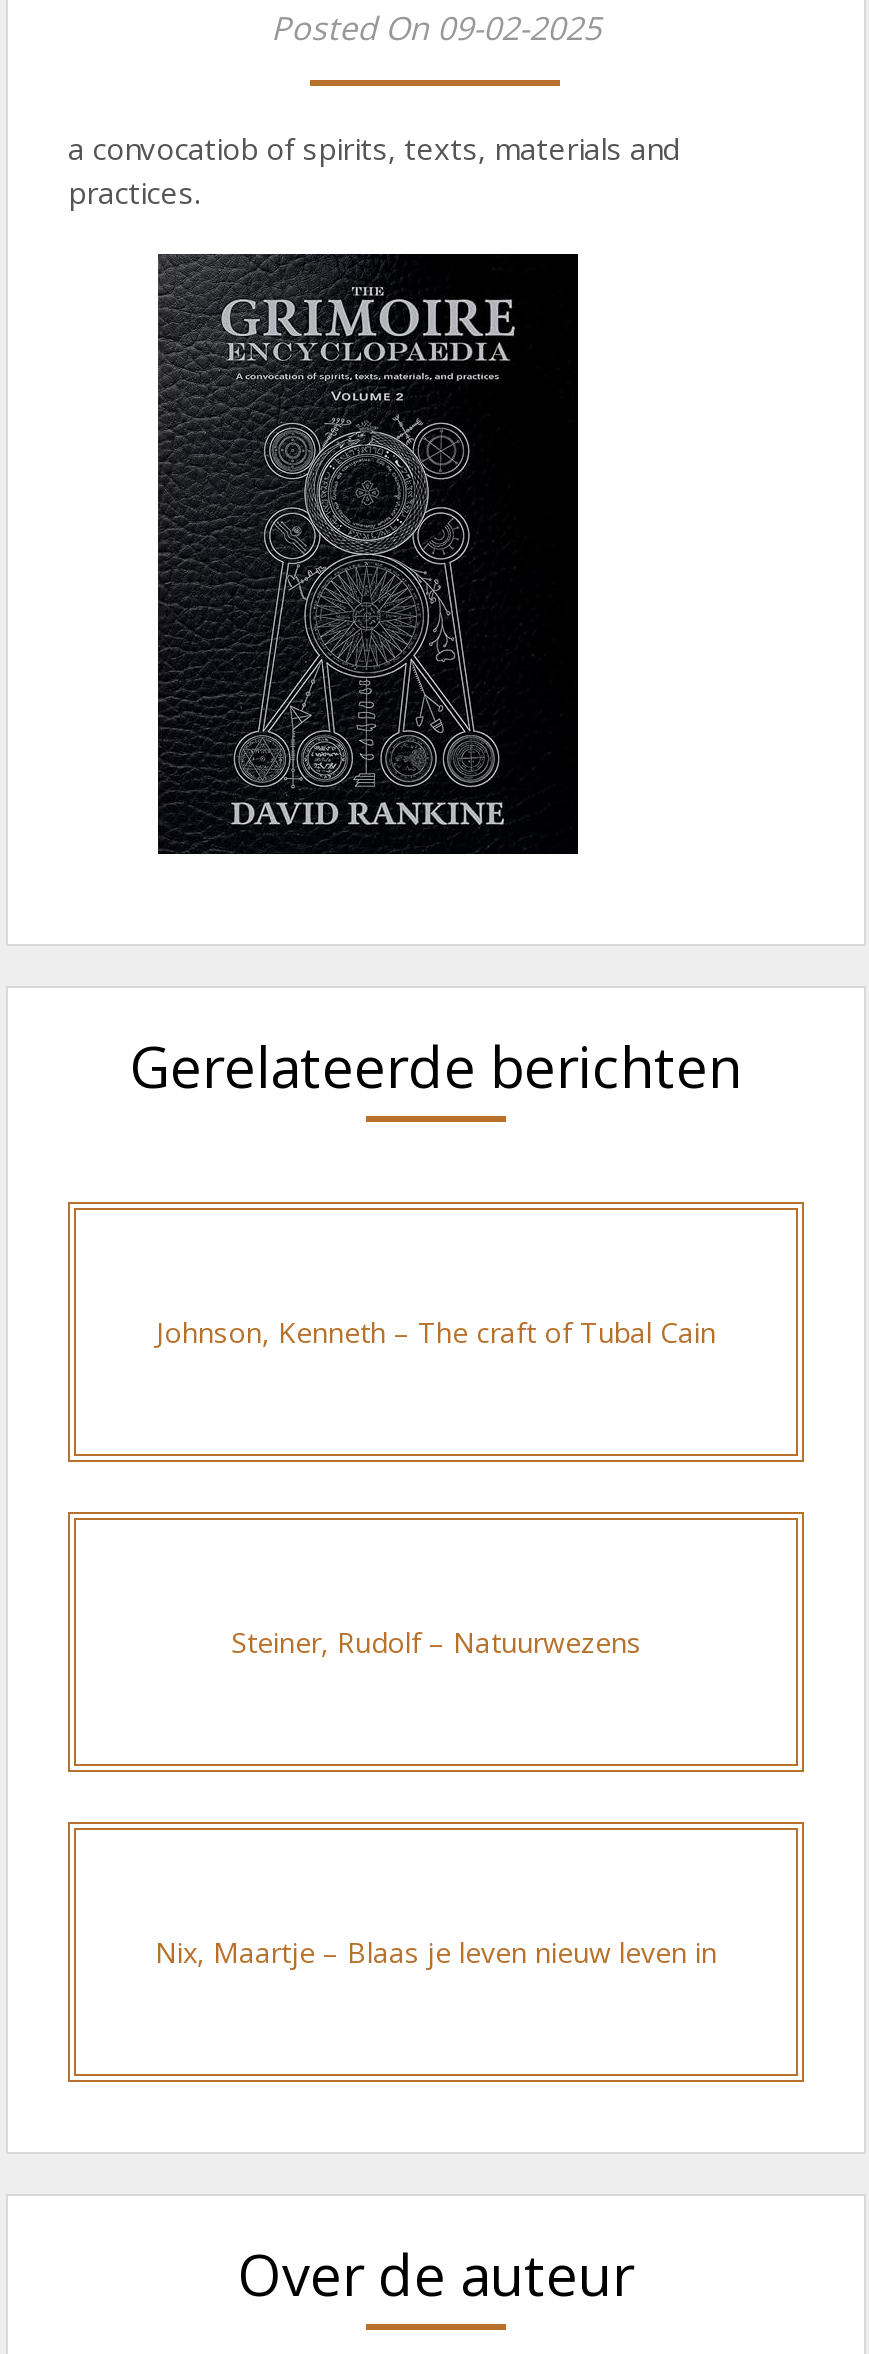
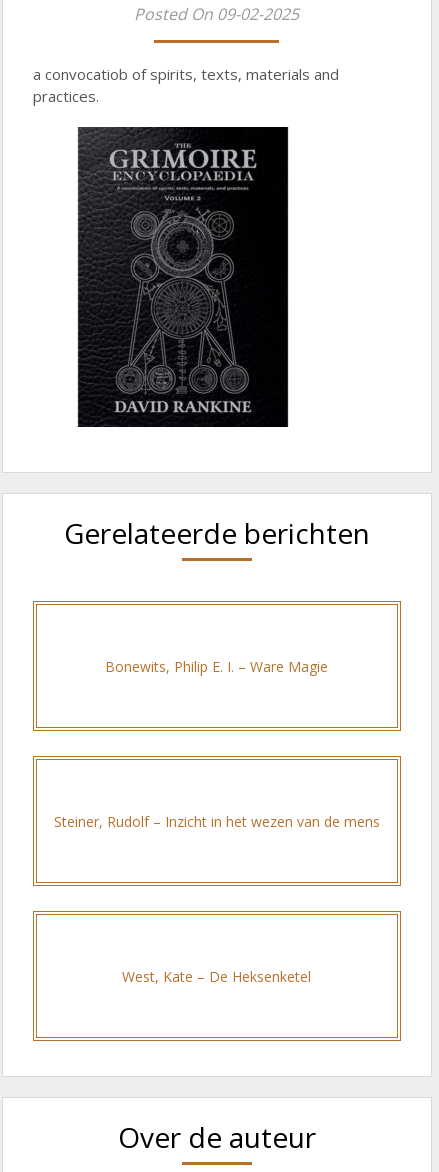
- Johnson, Kenneth – The craft of Tubal Cain
+ Bonewits, Philip E. I. – Ware Magie

- Steiner, Rudolf – Natuurwezens
+ Steiner, Rudolf – Inzicht in het wezen van de mens

- Nix, Maartje – Blaas je leven nieuw leven in
+ West, Kate – De Heksenketel
